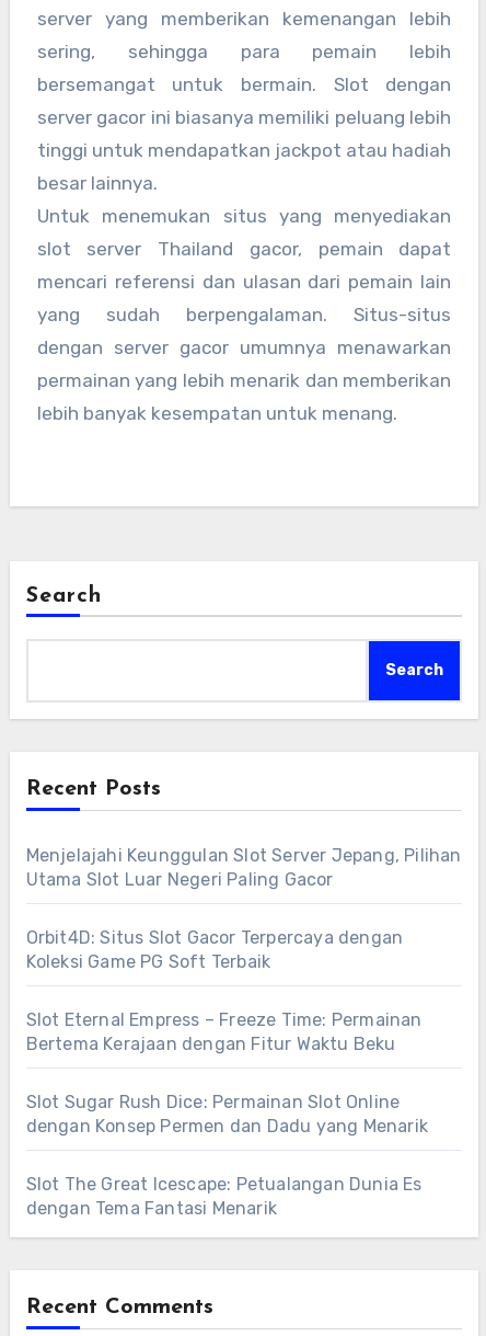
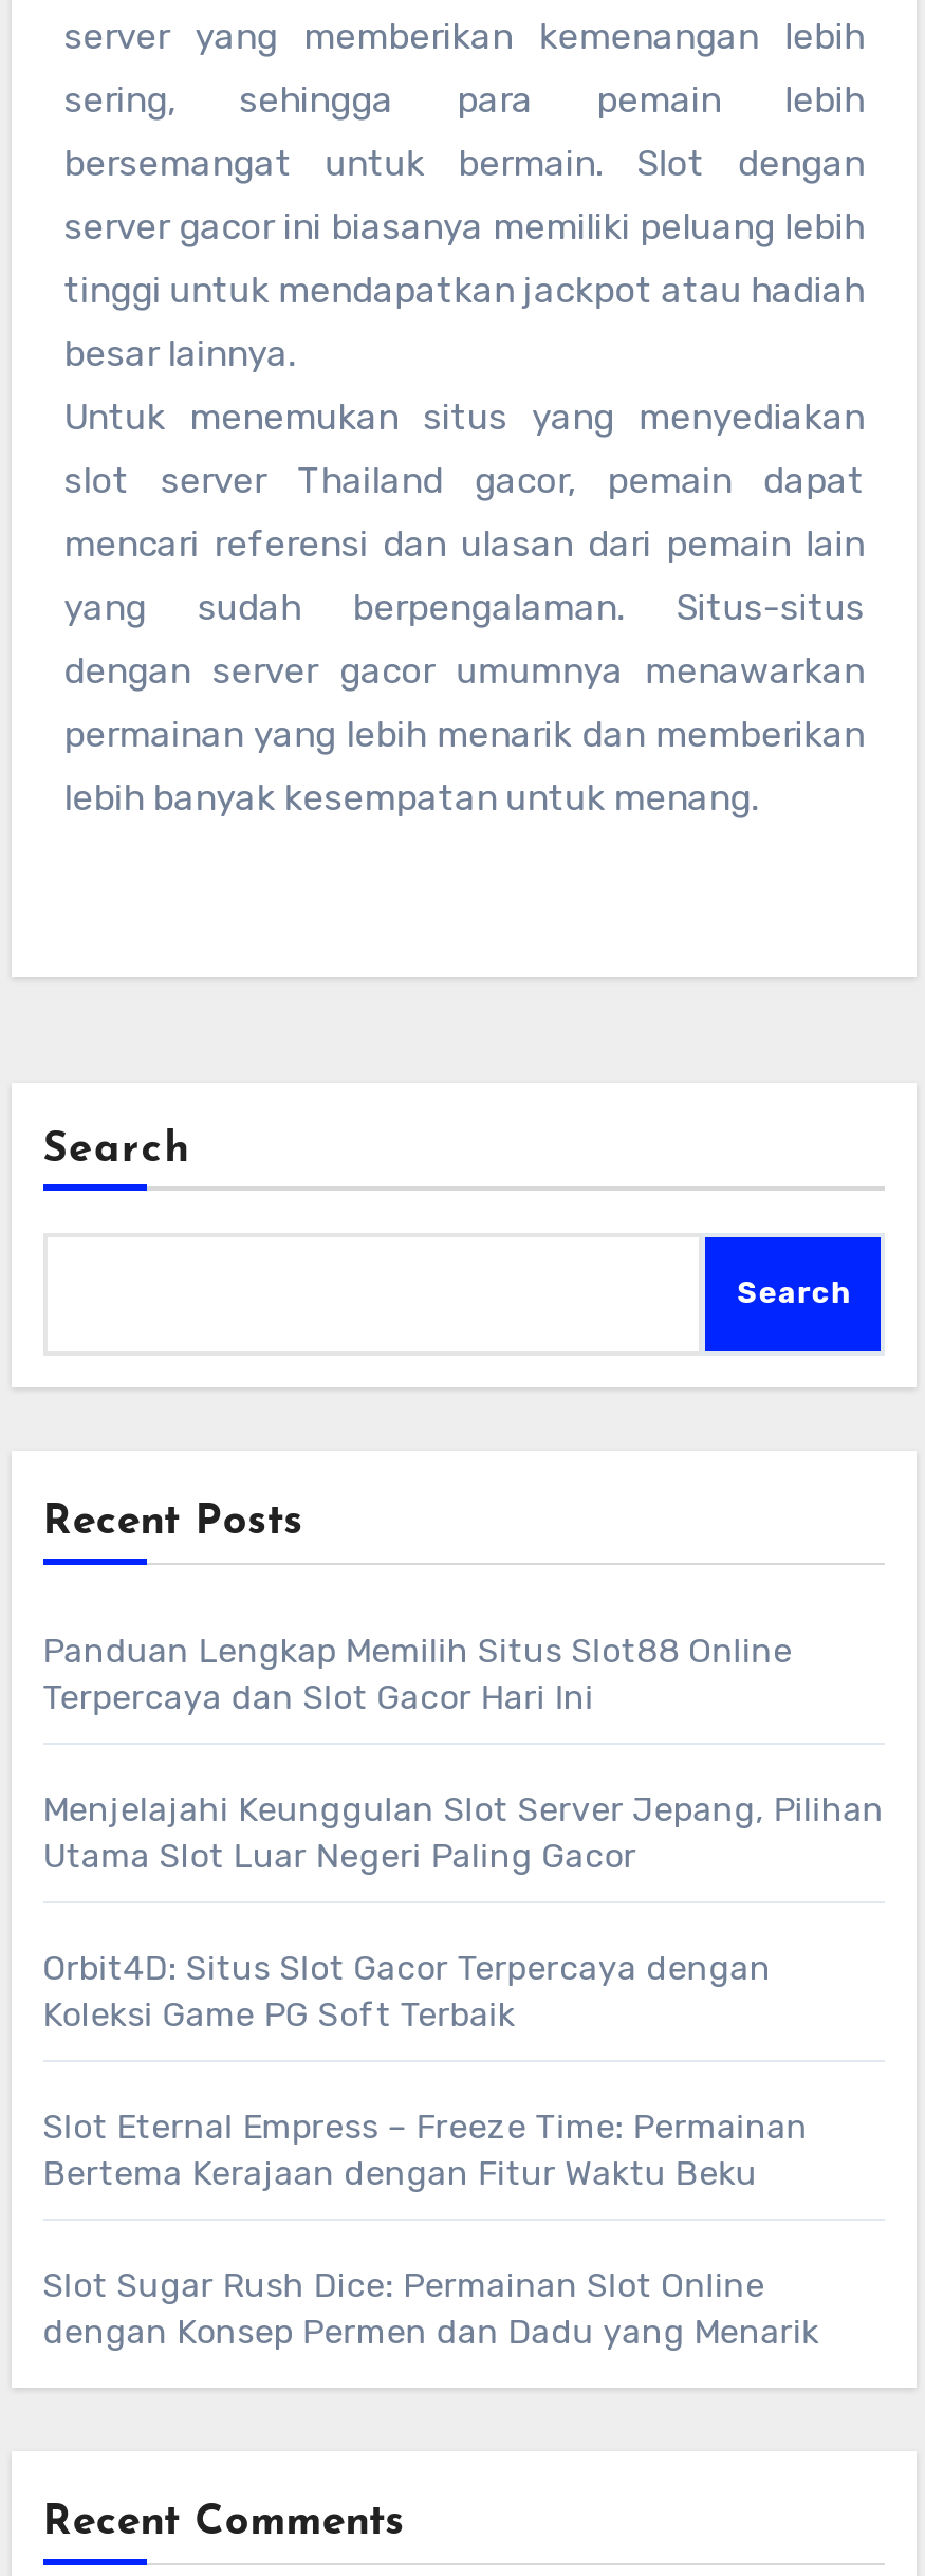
+ Panduan Lengkap Memilih Situs Slot88 Online
+ Terpercaya dan Slot Gacor Hari Ini

moved down: Menjelajahi Keunggulan Slot Server Jepang, Pilihan | Utama Slot Luar Negeri Paling Gacor | Orbit4D: Situs Slot Gacor Terpercaya dengan | Koleksi Game PG Soft Terbaik | Slot Eternal Empress – Freeze Time: Permainan | Bertema Kerajaan dengan Fitur Waktu Beku | Slot Sugar Rush Dice: Permainan Slot Online | dengan Konsep Permen dan Dadu yang Menarik

- Slot The Great Icescape: Petualangan Dunia Es
- dengan Tema Fantasi Menarik
